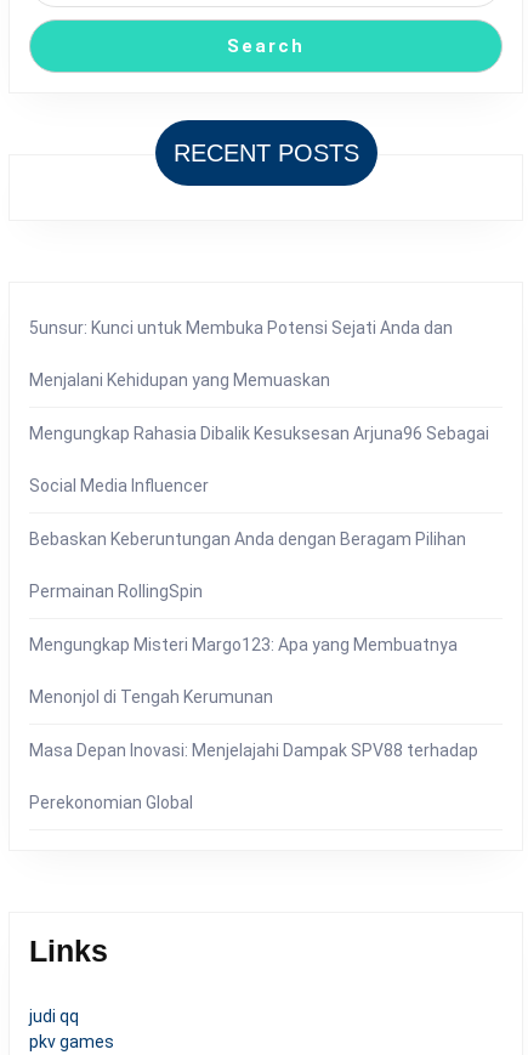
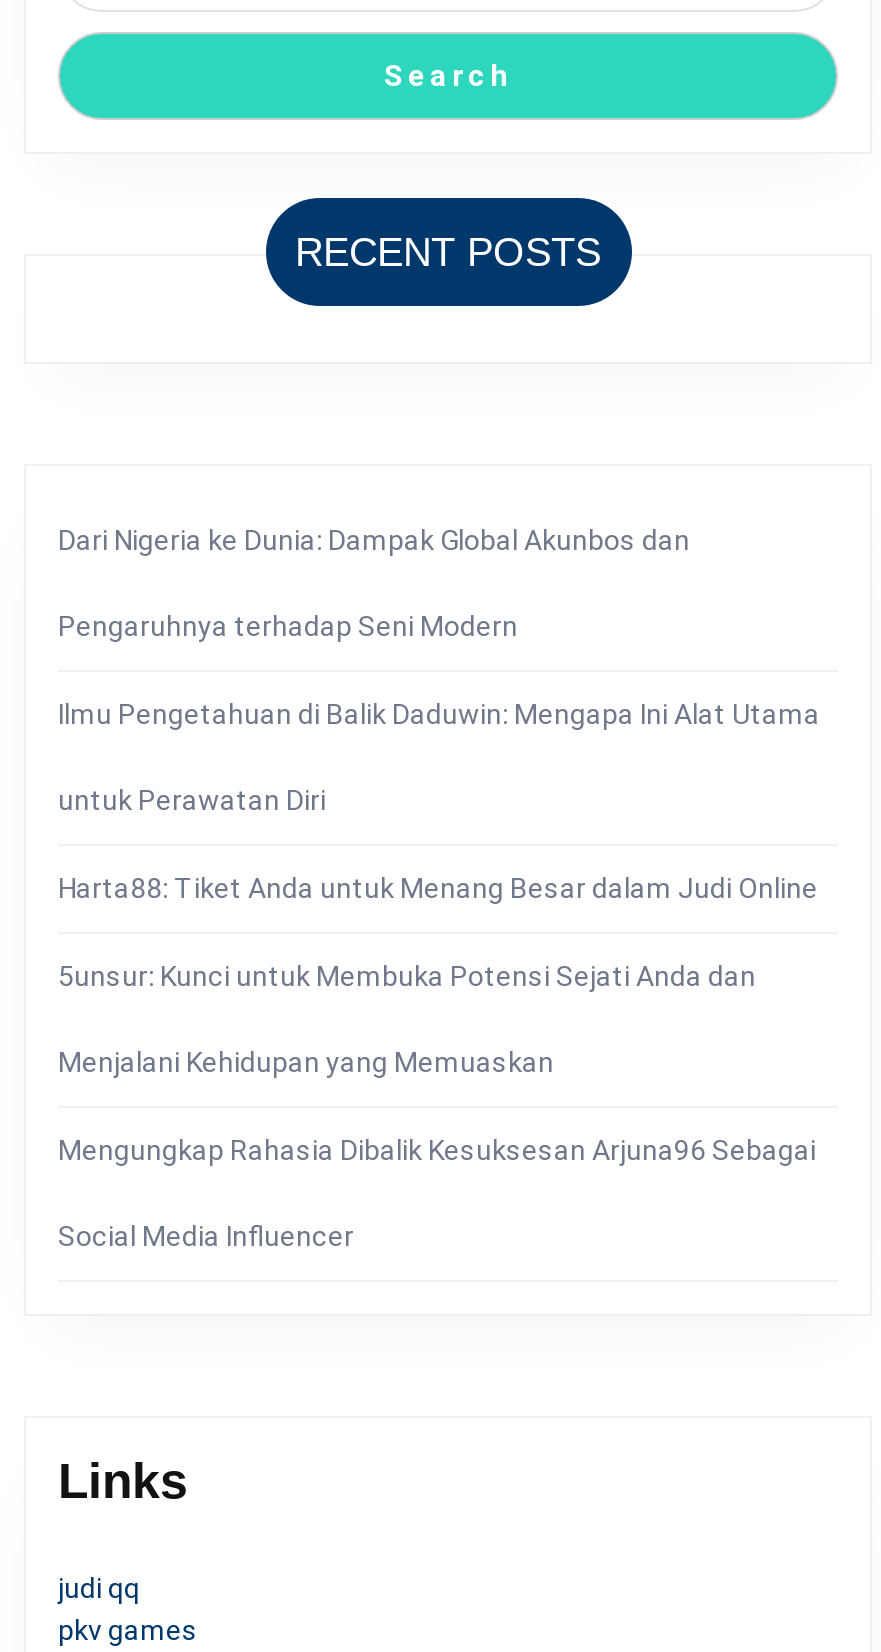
+ Dari Nigeria ke Dunia: Dampak Global Akunbos dan
+ Pengaruhnya terhadap Seni Modern
+ Ilmu Pengetahuan di Balik Daduwin: Mengapa Ini Alat Utama
+ untuk Perawatan Diri
+ Harta88: Tiket Anda untuk Menang Besar dalam Judi Online

moved down: 5unsur: Kunci untuk Membuka Potensi Sejati Anda dan | Menjalani Kehidupan yang Memuaskan | Mengungkap Rahasia Dibalik Kesuksesan Arjuna96 Sebagai | Social Media Influencer

- Bebaskan Keberuntungan Anda dengan Beragam Pilihan
- Permainan RollingSpin
- Mengungkap Misteri Margo123: Apa yang Membuatnya
- Menonjol di Tengah Kerumunan
- Masa Depan Inovasi: Menjelajahi Dampak SPV88 terhadap
- Perekonomian Global
